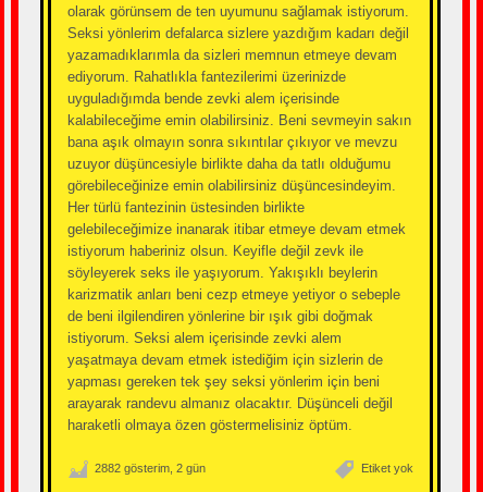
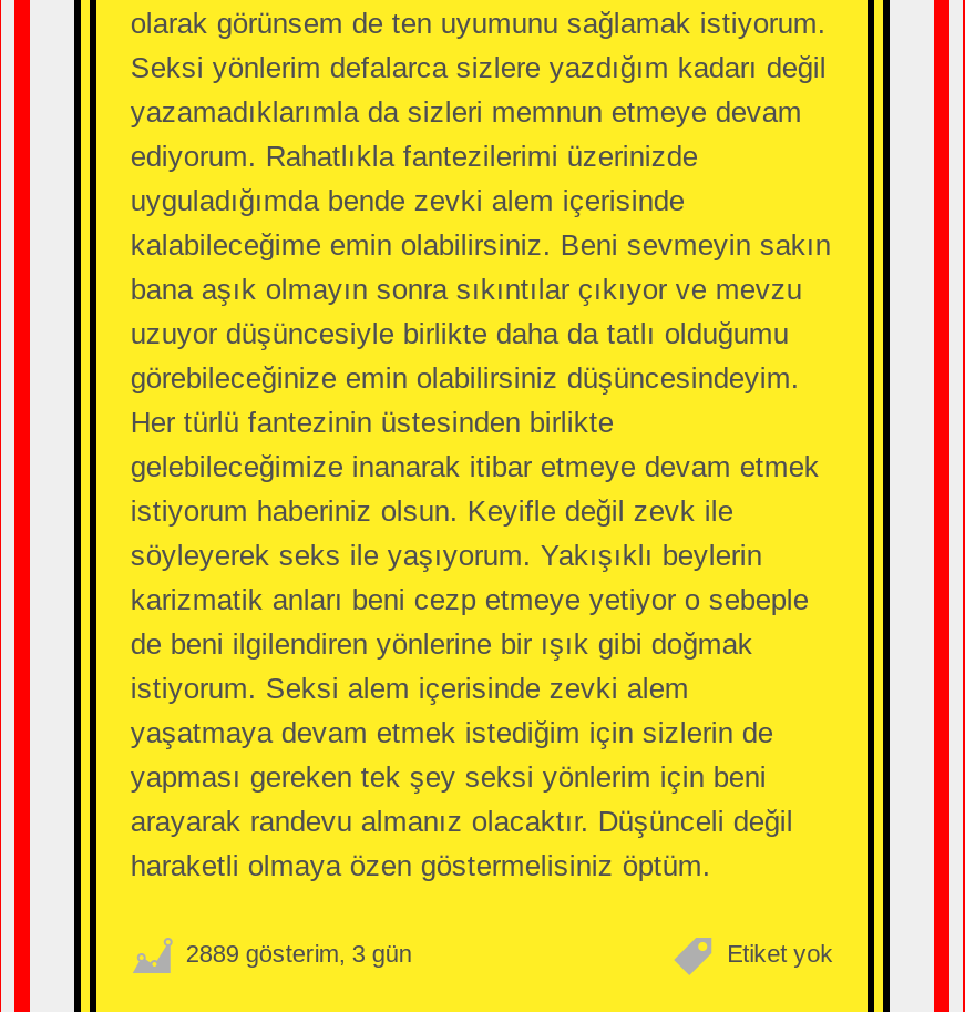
- 2882 gösterim, 2 gün
+ 2889 gösterim, 3 gün
